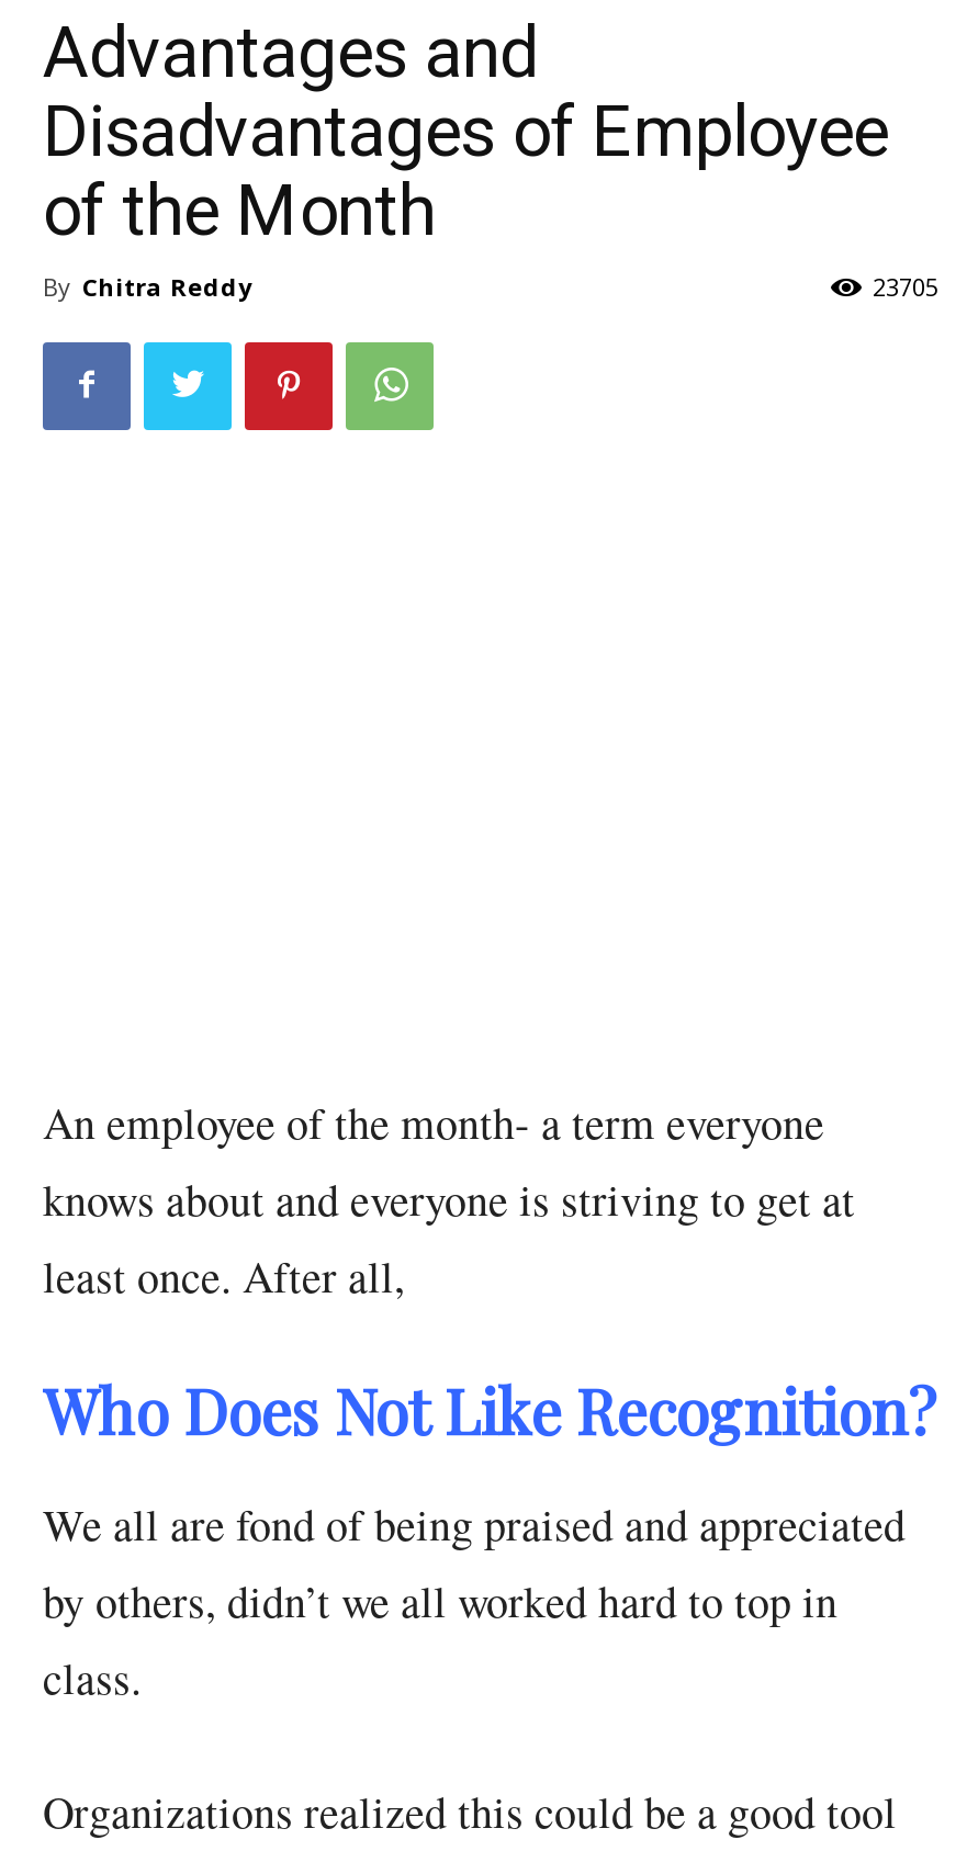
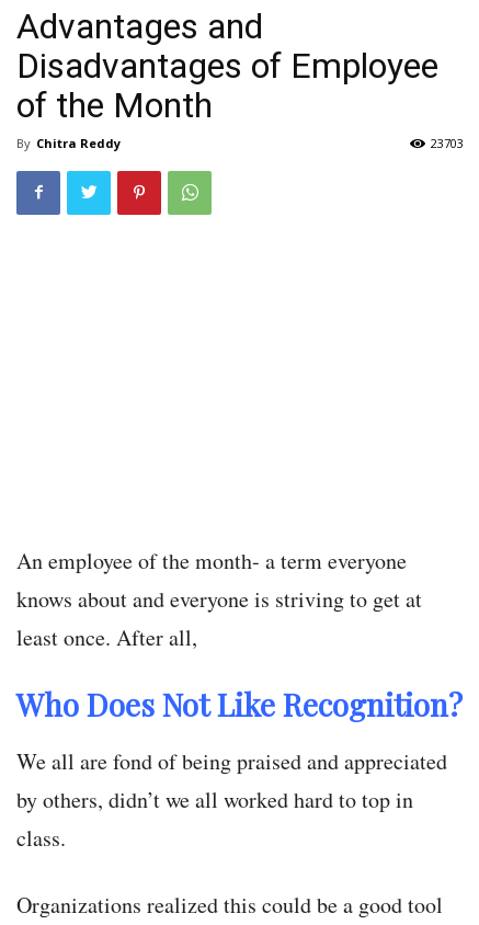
- 23705
+ 23703
